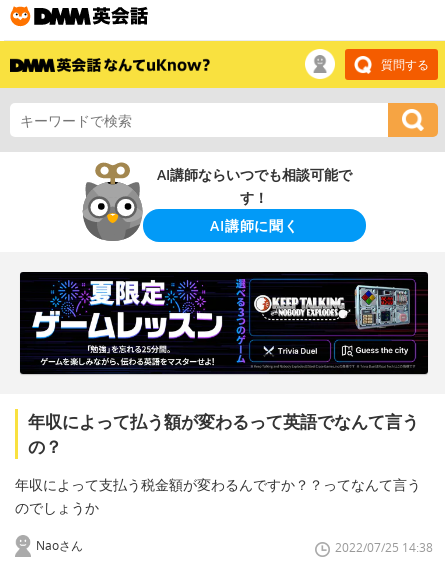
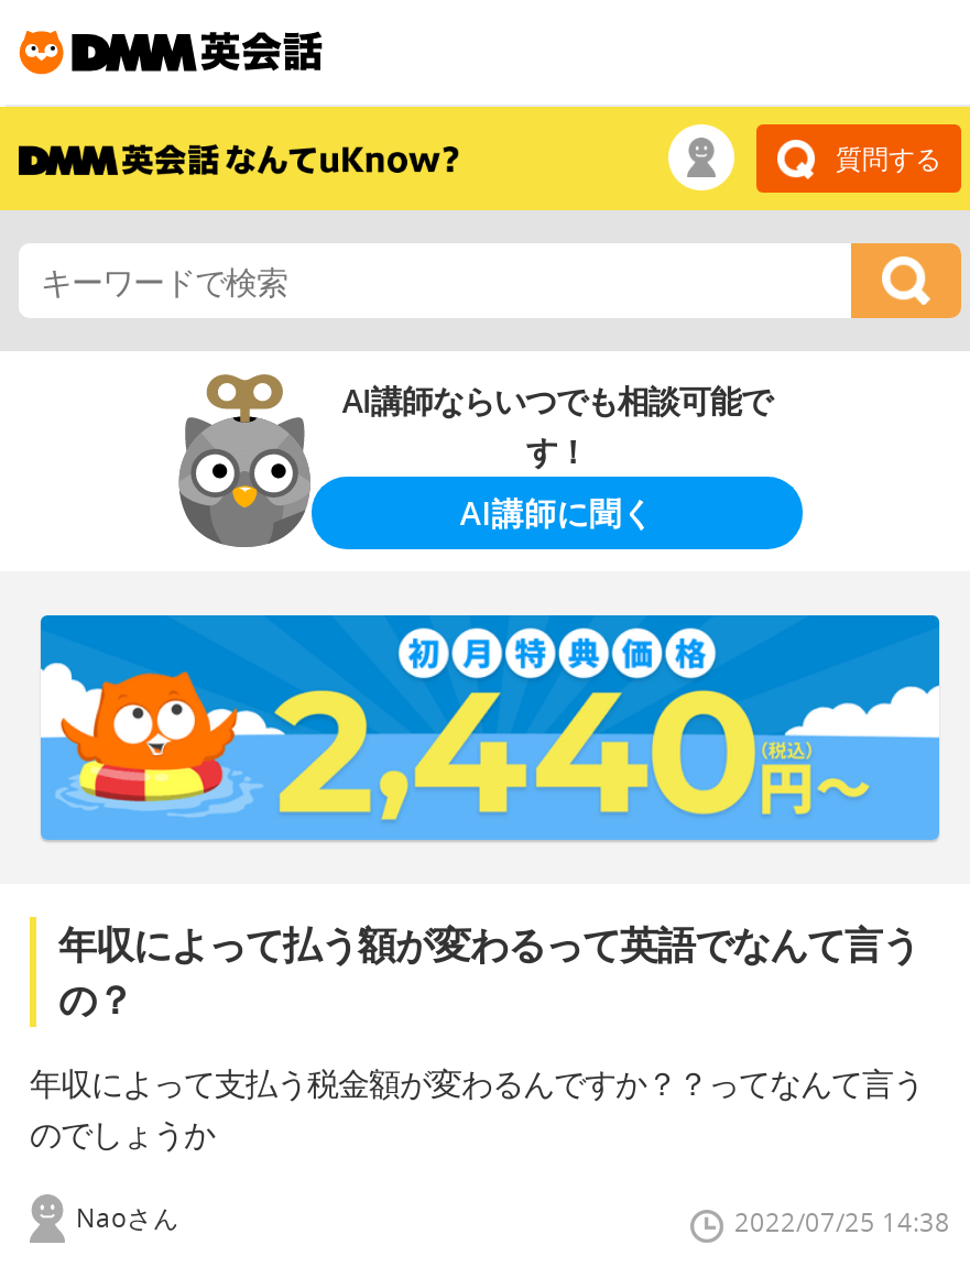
- [image]
+ [image]
